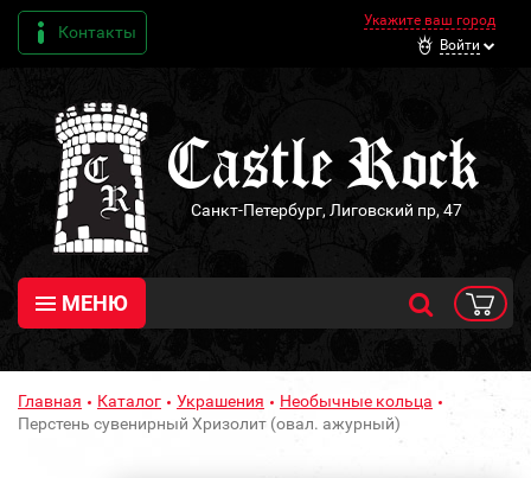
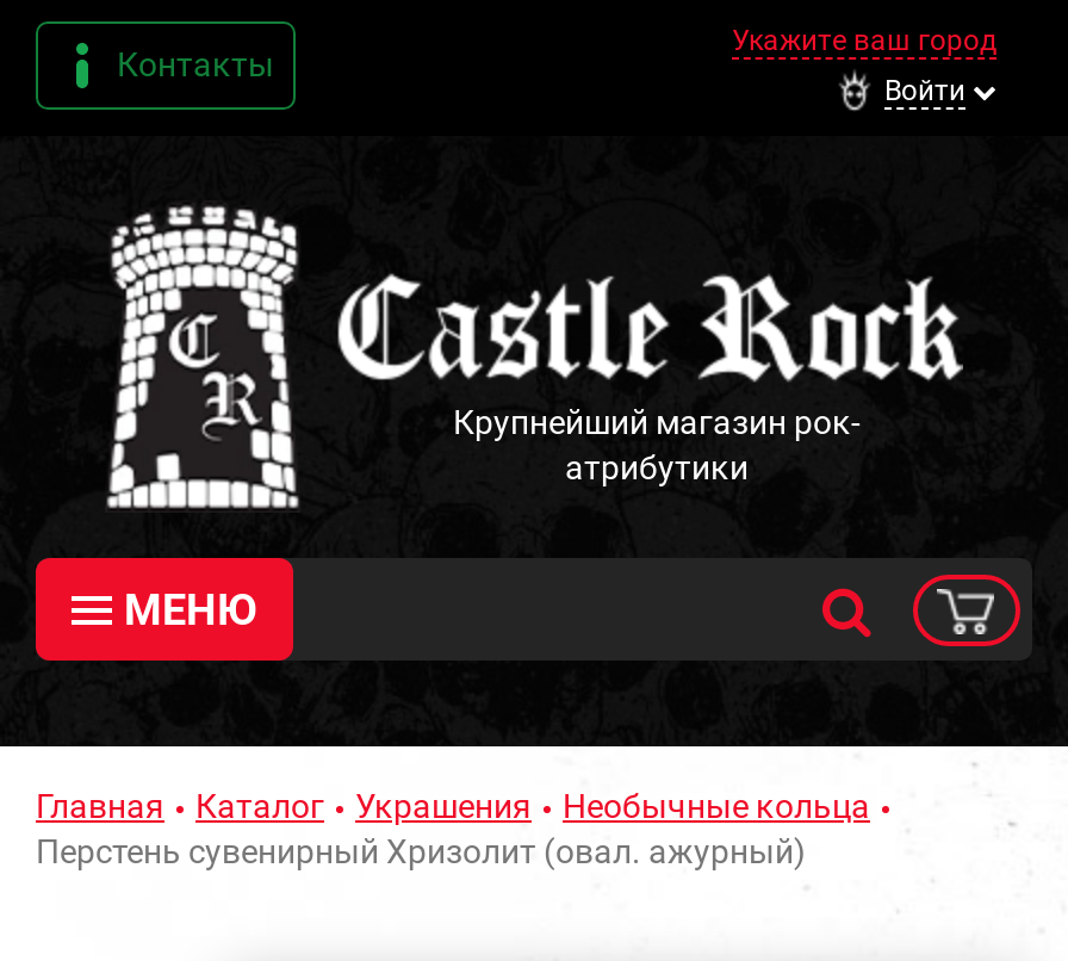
- Санкт-Петербург, Лиговский пр, 47
+ Крупнейший магазин рок-
+ атрибутики
